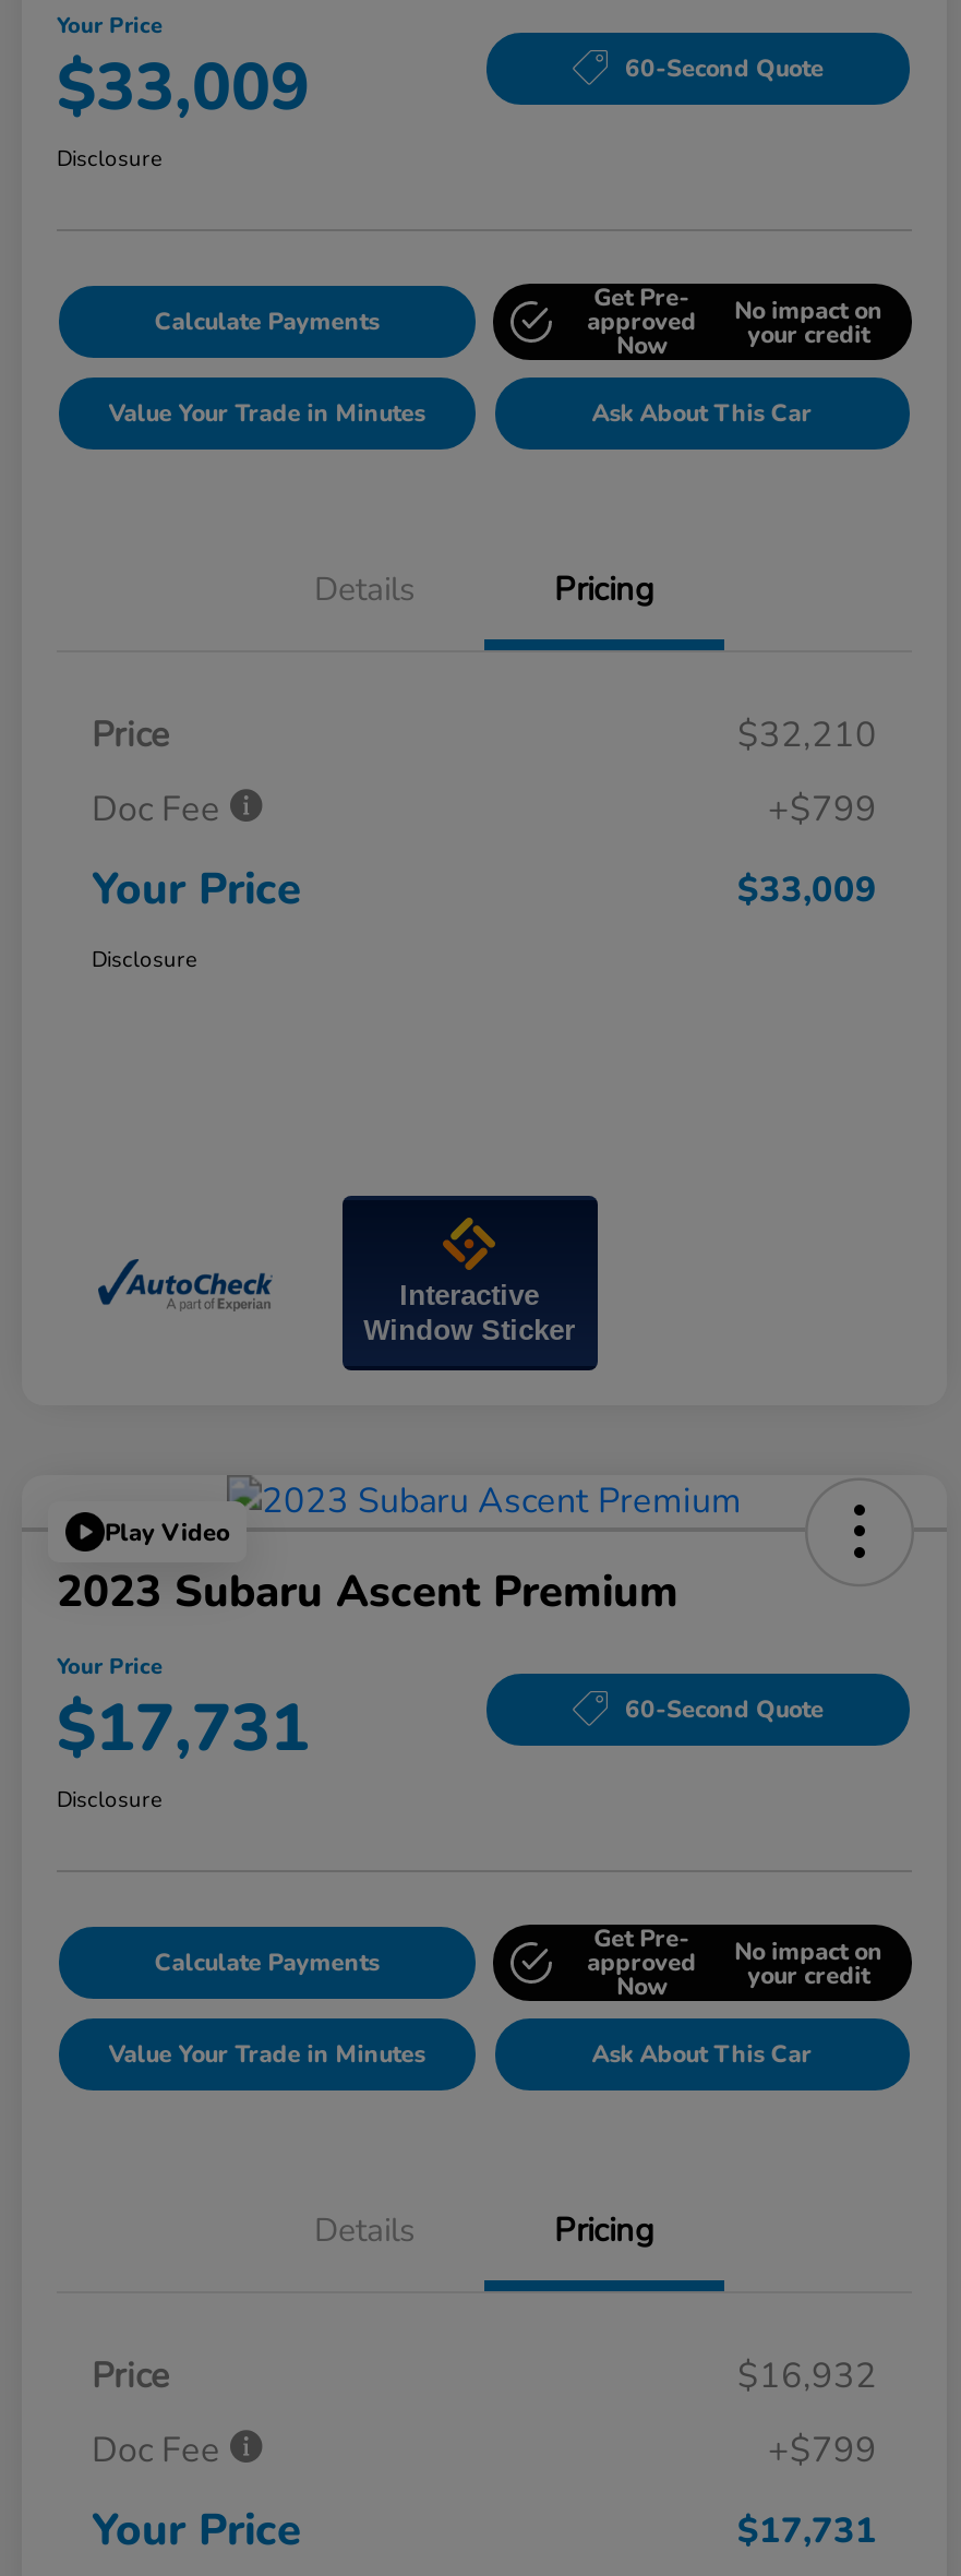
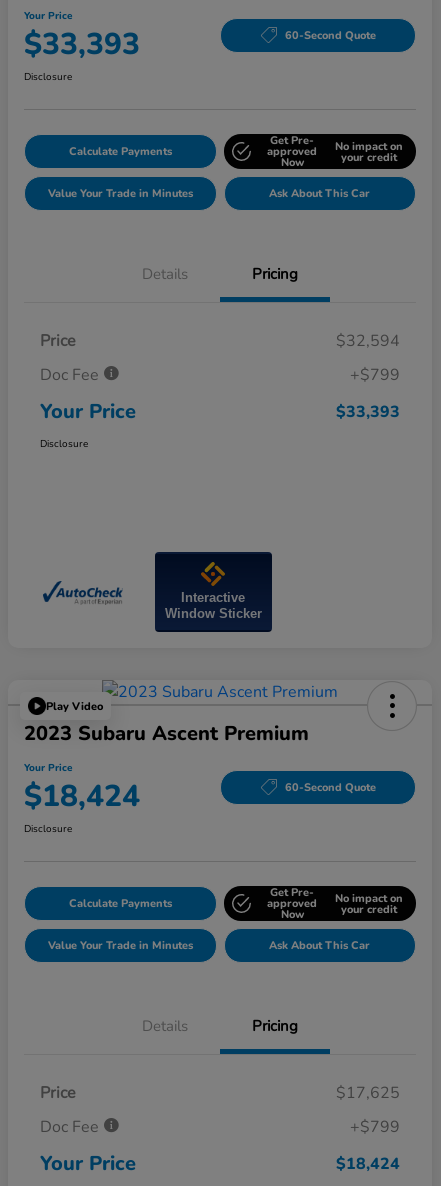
- $33,009
+ $33,393

- $32,210
+ $32,594

- $33,009
+ $33,393

- $17,731
+ $18,424

- $16,932
+ $17,625

- $17,731
+ $18,424
